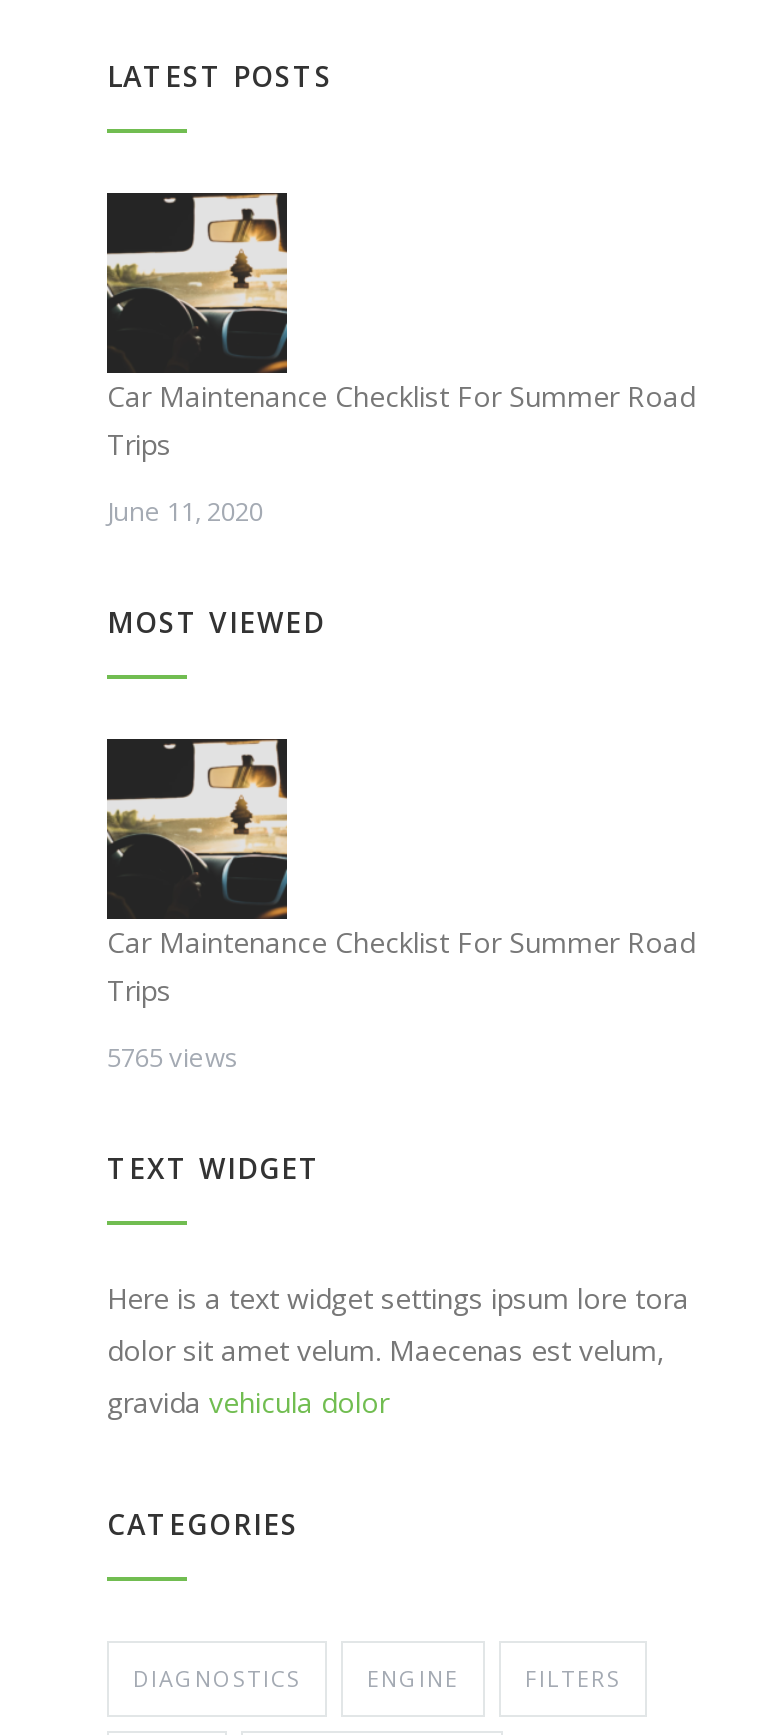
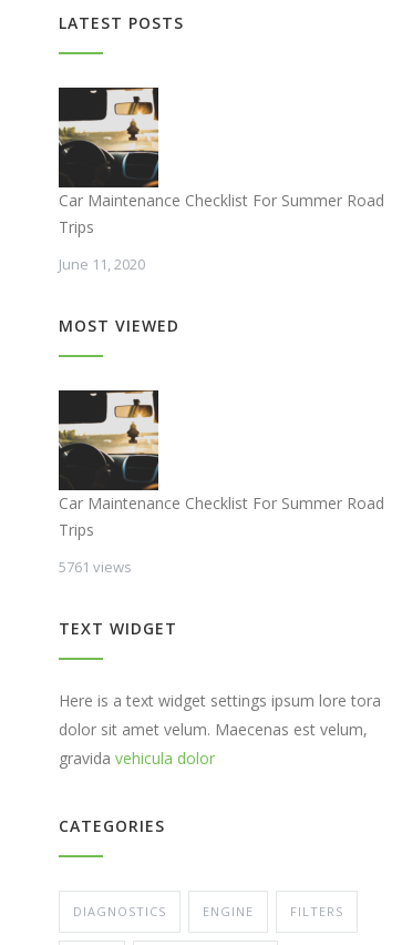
- 5765 views
+ 5761 views
